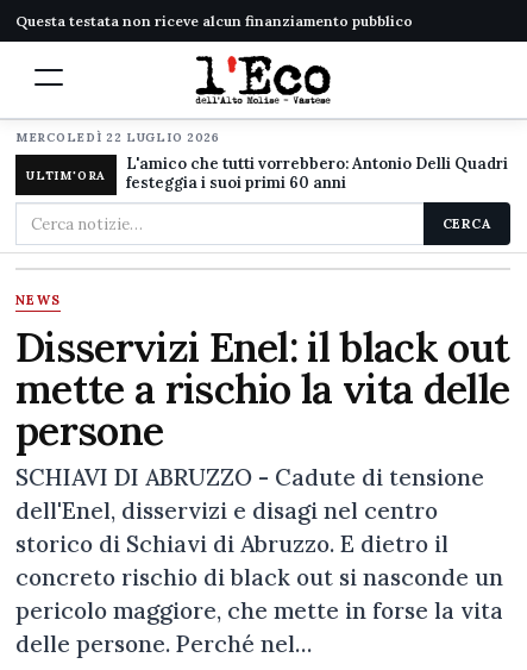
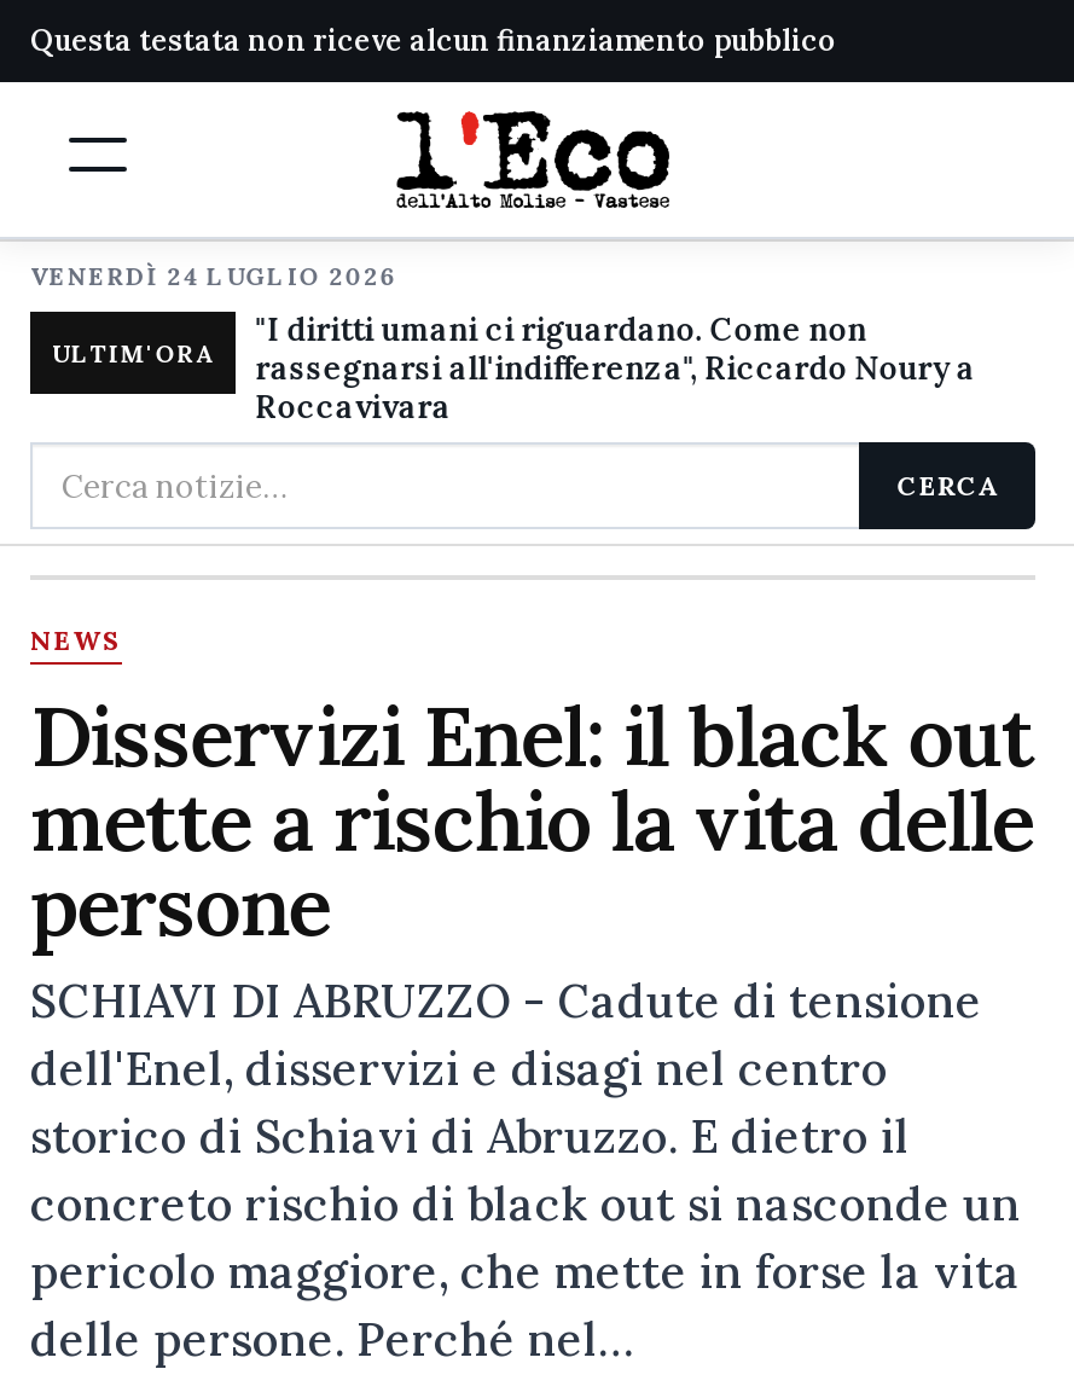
- MERCOLEDÌ 22 LUGLIO 2026
+ VENERDÌ 24 LUGLIO 2026

- L'amico che tutti vorrebbero: Antonio Delli Quadri
- festeggia i suoi primi 60 anni
+ "I diritti umani ci riguardano. Come non
+ rassegnarsi all'indifferenza", Riccardo Noury a
+ Roccavivara
